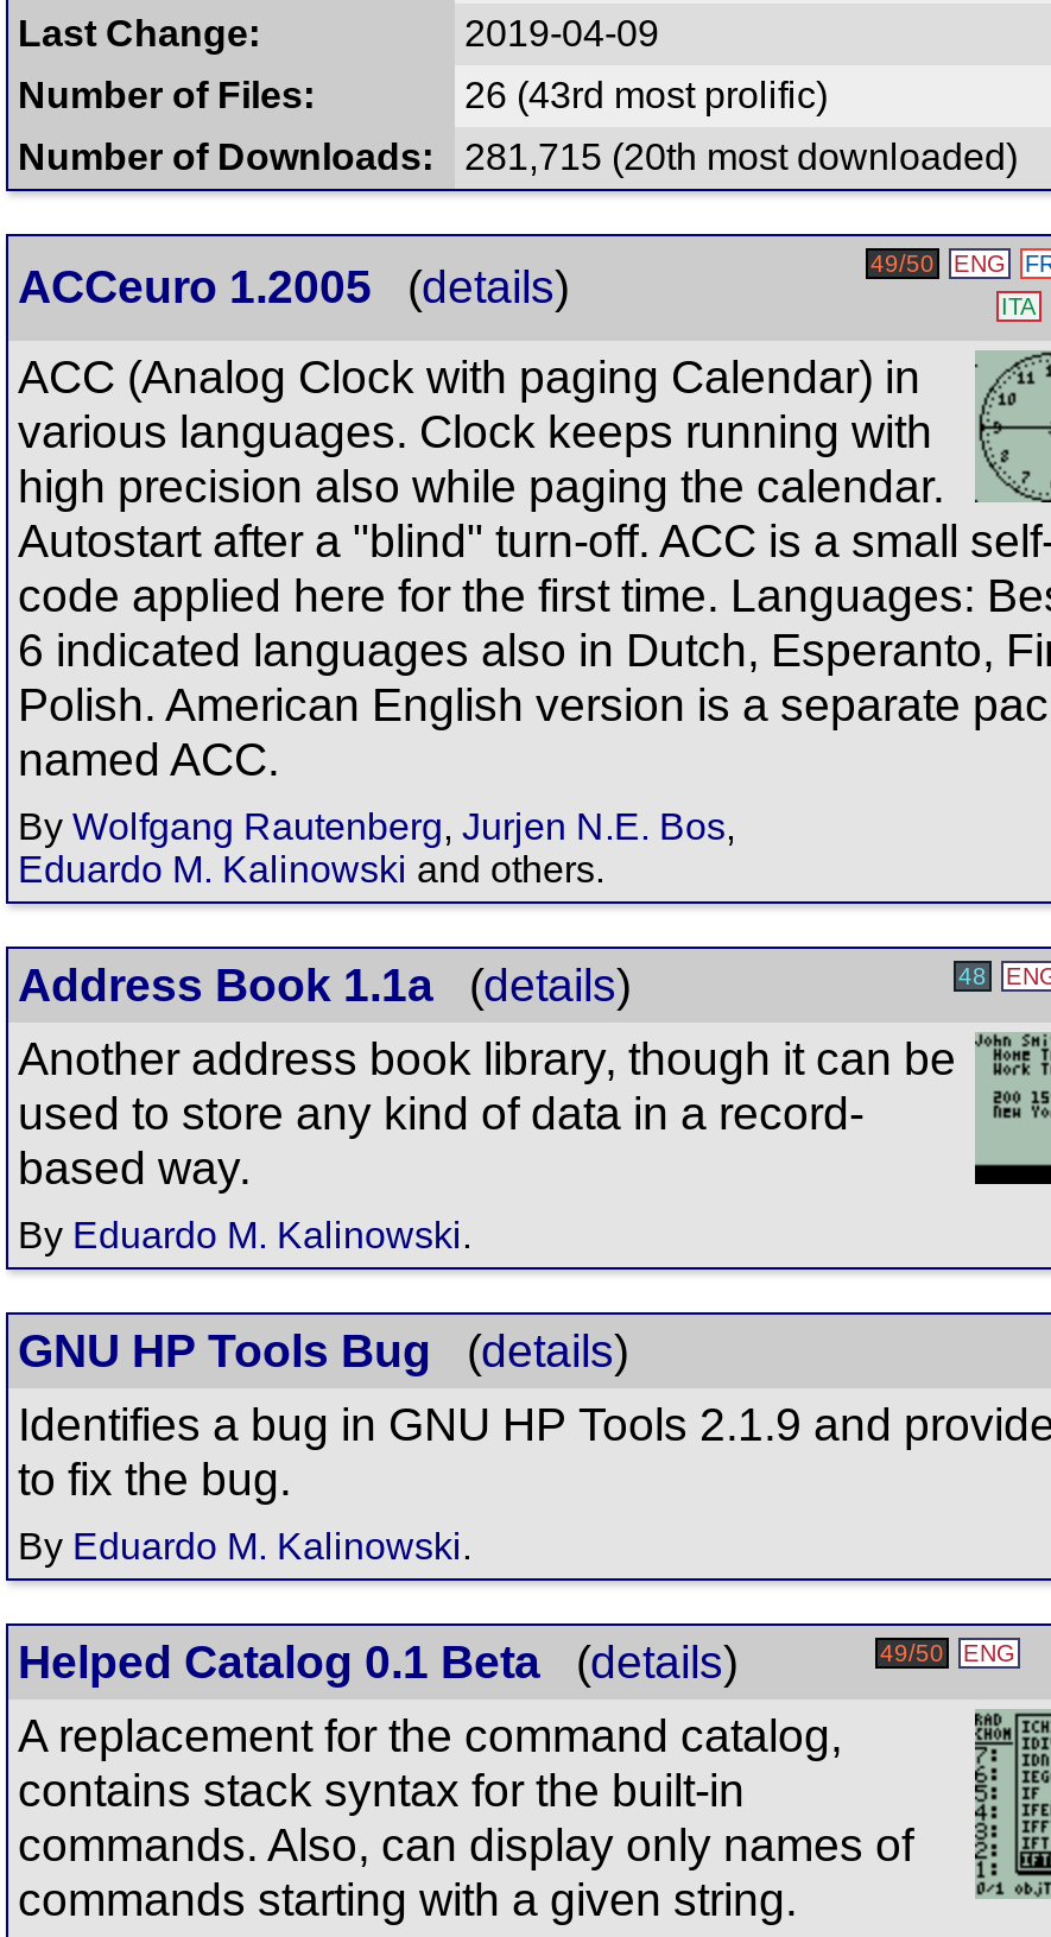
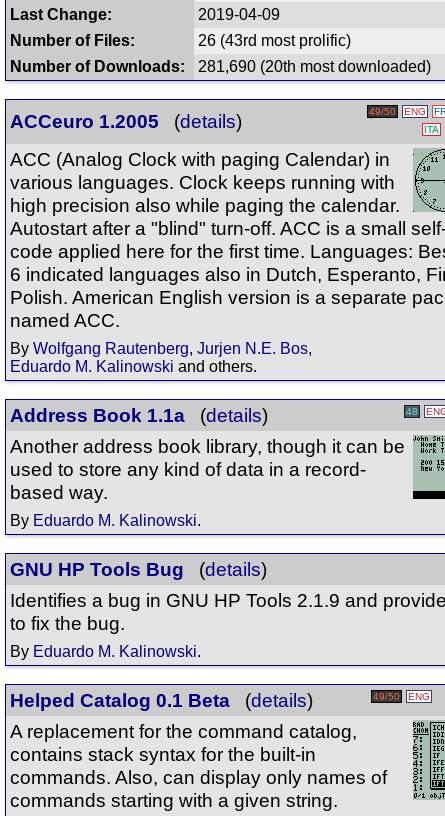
- 281,715 (20th most downloaded)
+ 281,690 (20th most downloaded)
